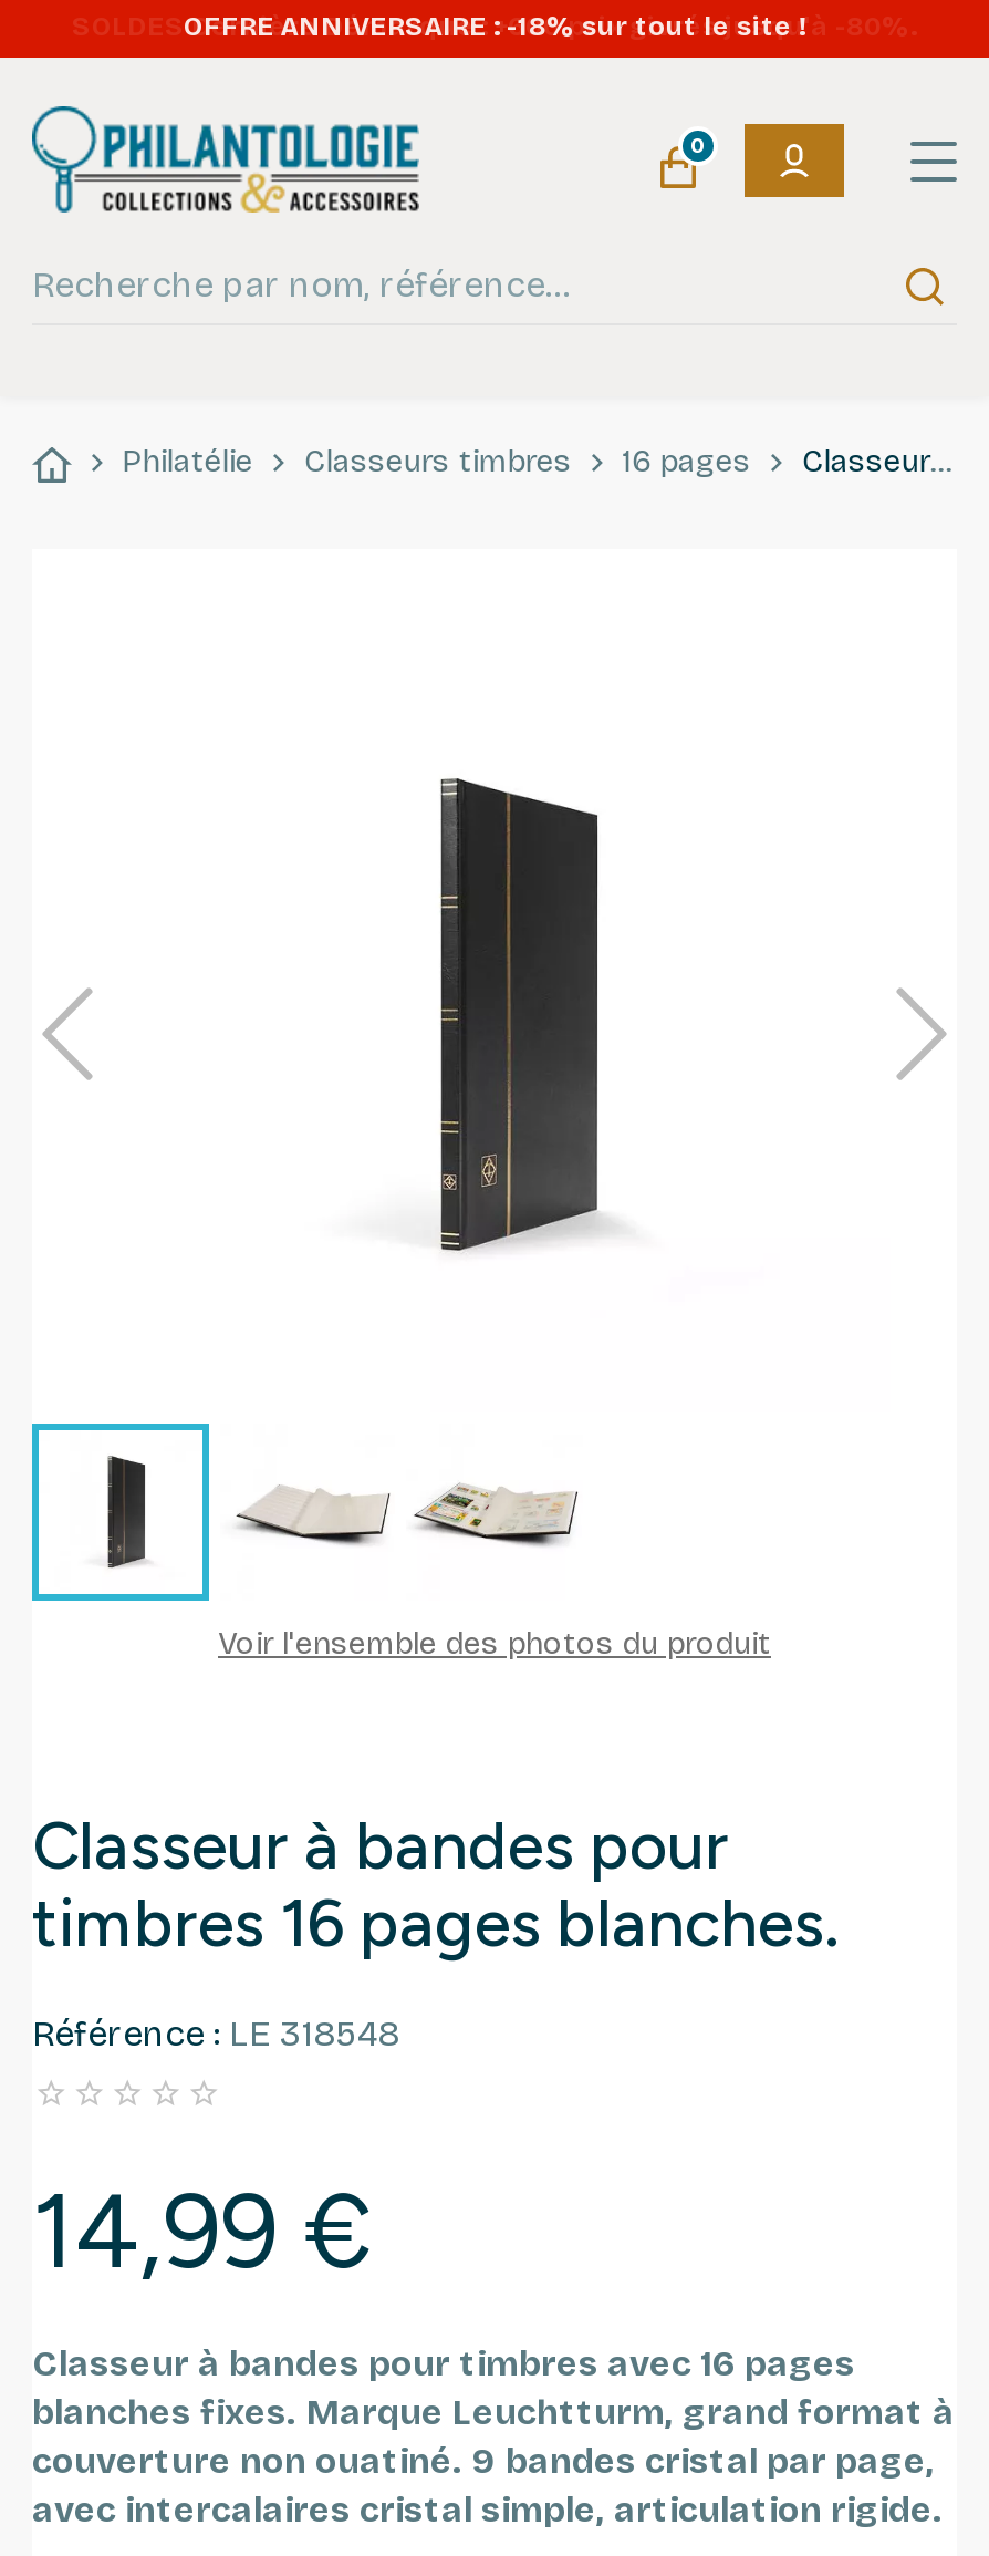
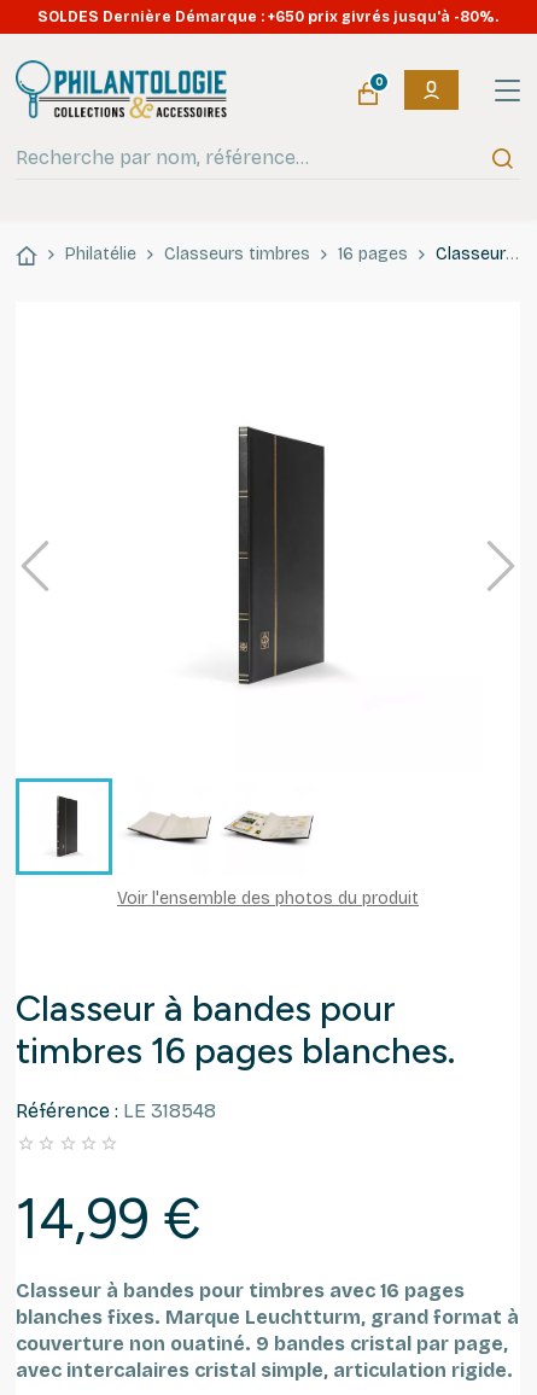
- OFFRE ANNIVERSAIRE : -18% sur tout le site !
+ SOLDES Dernière Démarque : +650 prix givrés jusqu'à -80%.
